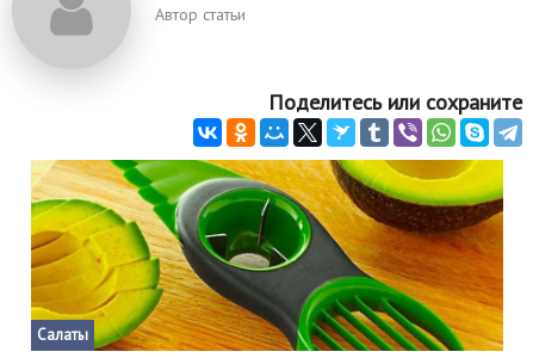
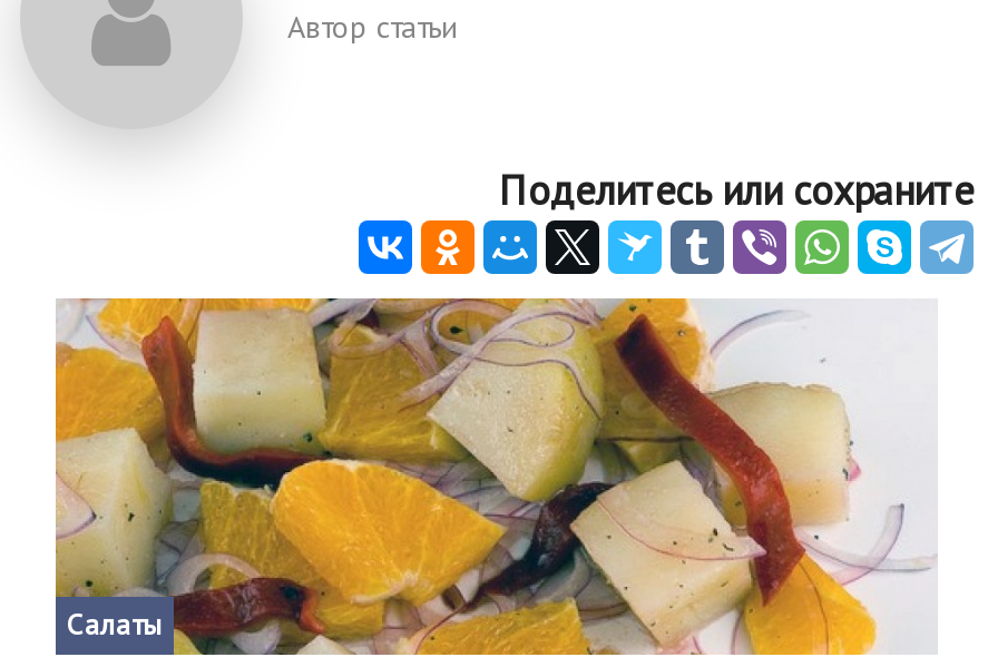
- [image]
+ [image]
